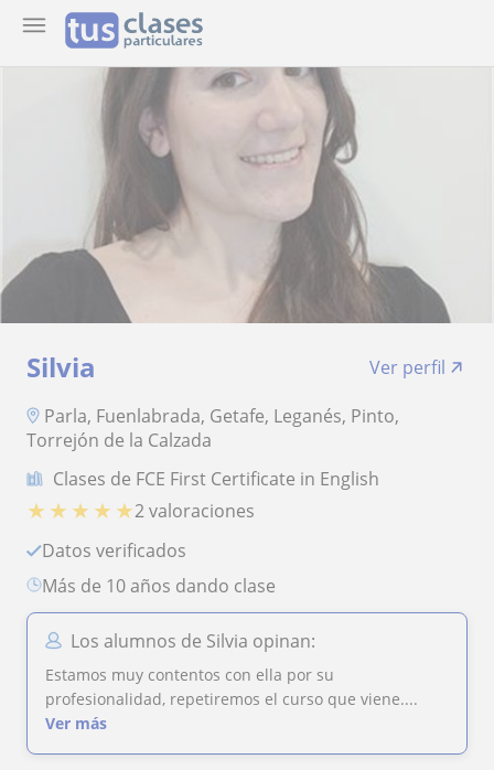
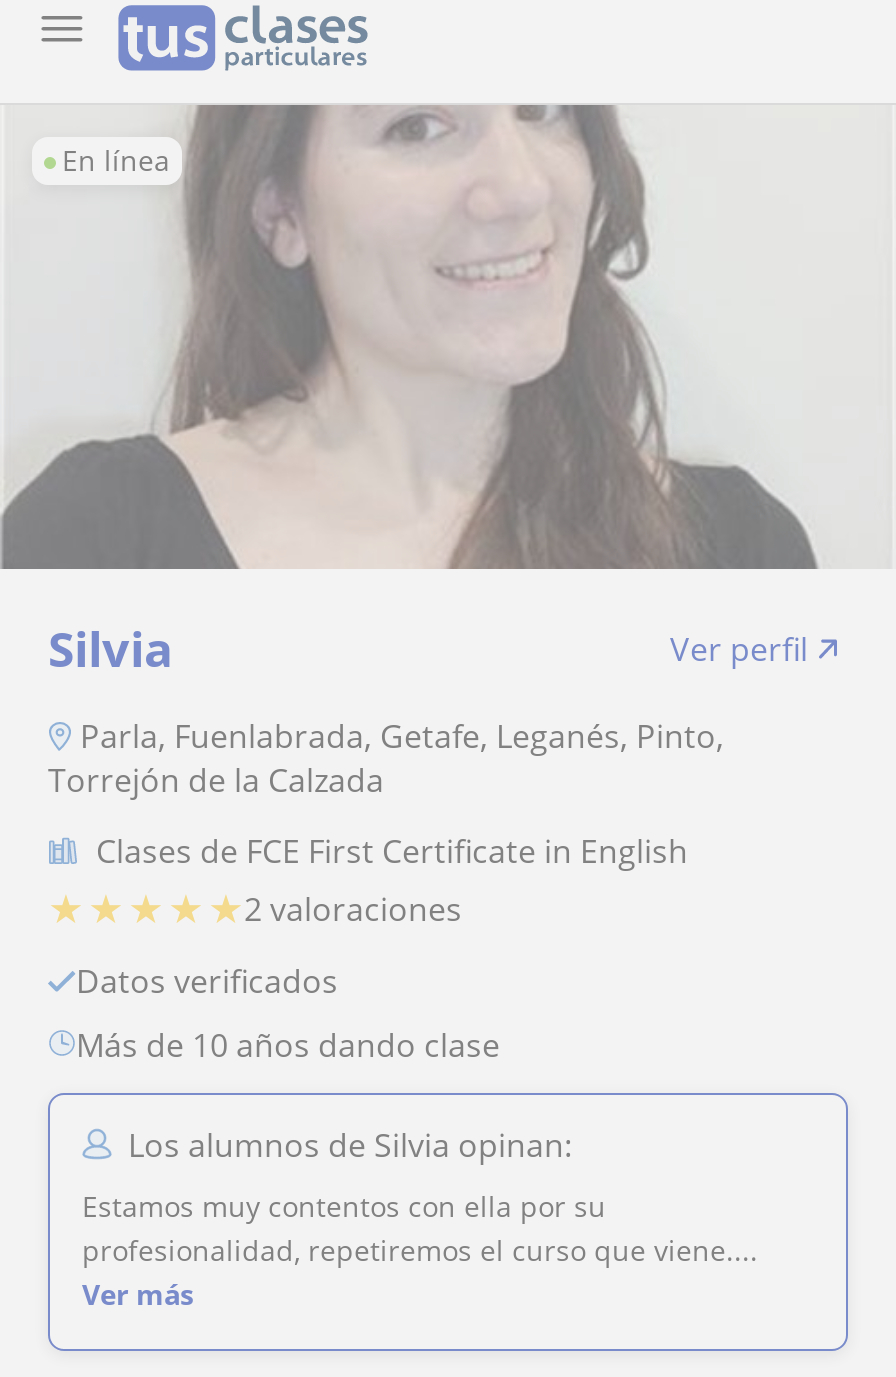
+ En línea
